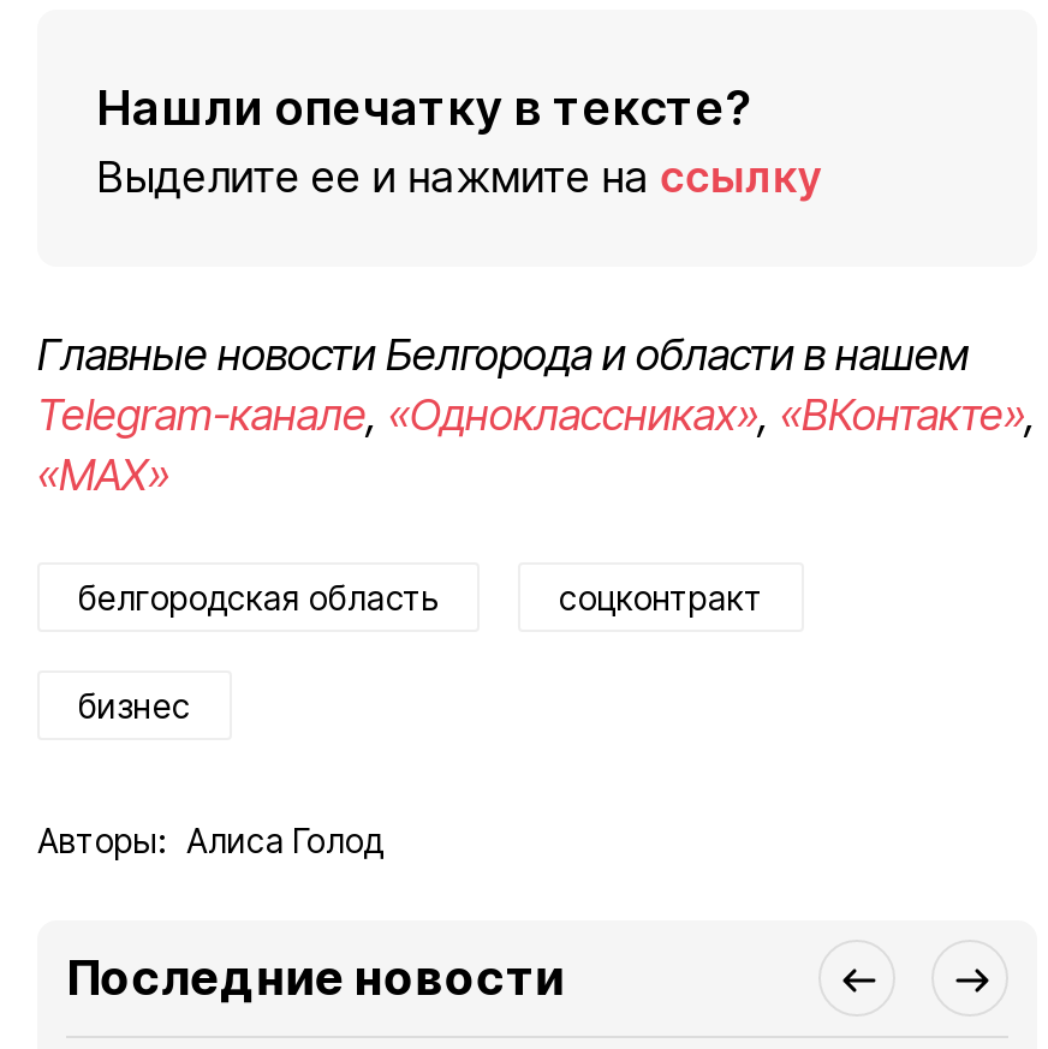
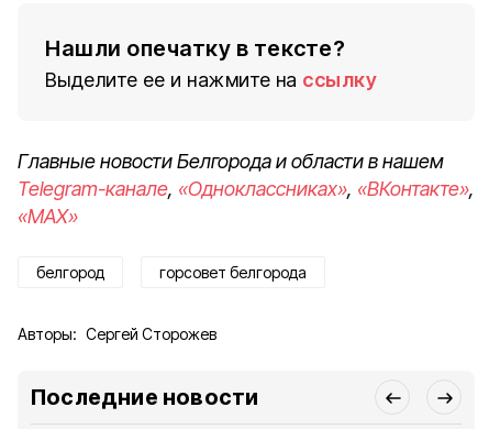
- белгородская область
- соцконтракт
- бизнес
- Авторы: Алиса Голод
+ белгород
+ горсовет белгорода
+ Авторы: Сергей Сторожев
